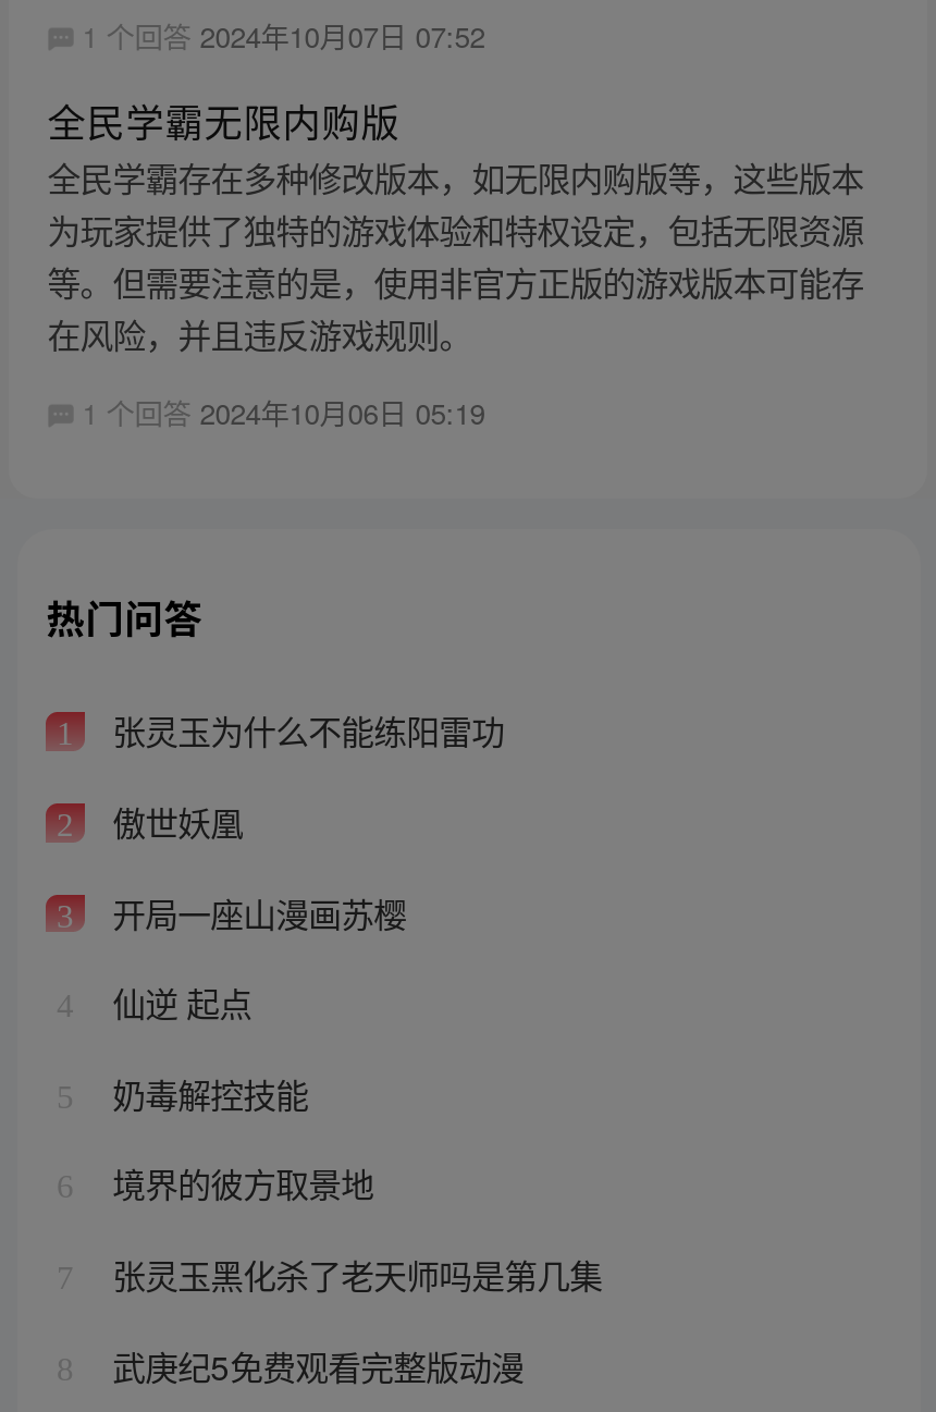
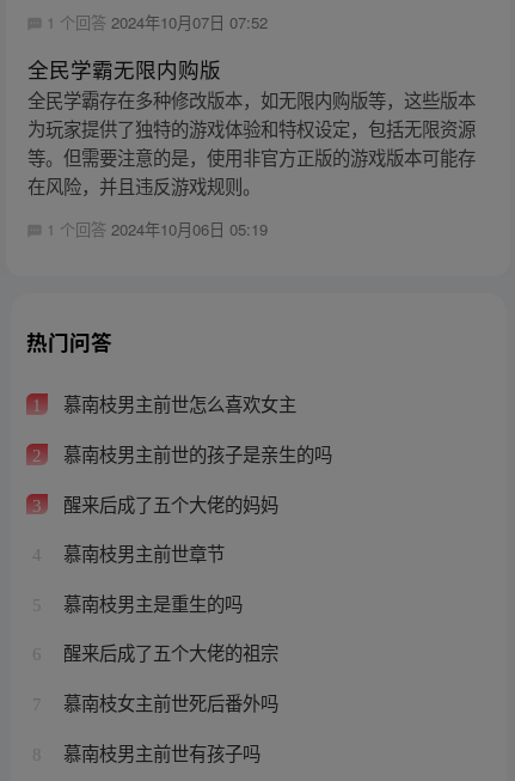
- 张灵玉为什么不能练阳雷功
+ 慕南枝男主前世怎么喜欢女主

- 傲世妖凰
+ 慕南枝男主前世的孩子是亲生的吗

- 开局一座山漫画苏樱
+ 醒来后成了五个大佬的妈妈

- 仙逆 起点
+ 慕南枝男主前世章节

- 奶毒解控技能
+ 慕南枝男主是重生的吗

- 境界的彼方取景地
+ 醒来后成了五个大佬的祖宗

- 张灵玉黑化杀了老天师吗是第几集
+ 慕南枝女主前世死后番外吗

- 武庚纪5免费观看完整版动漫
+ 慕南枝男主前世有孩子吗
